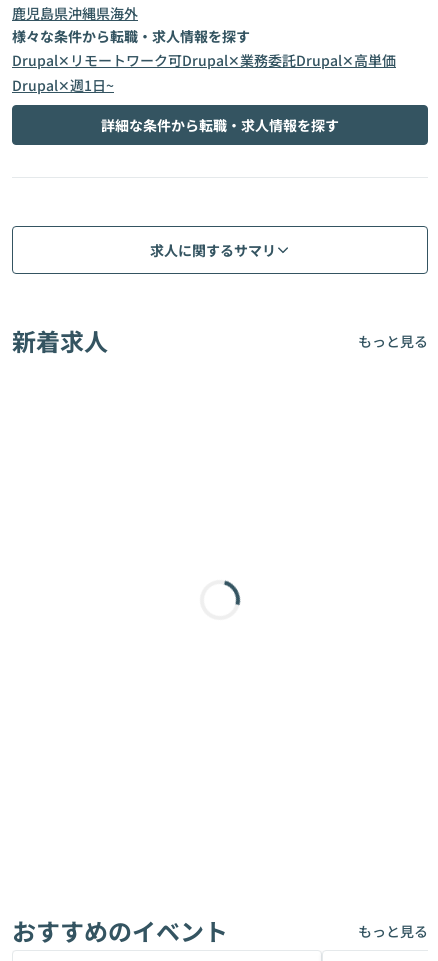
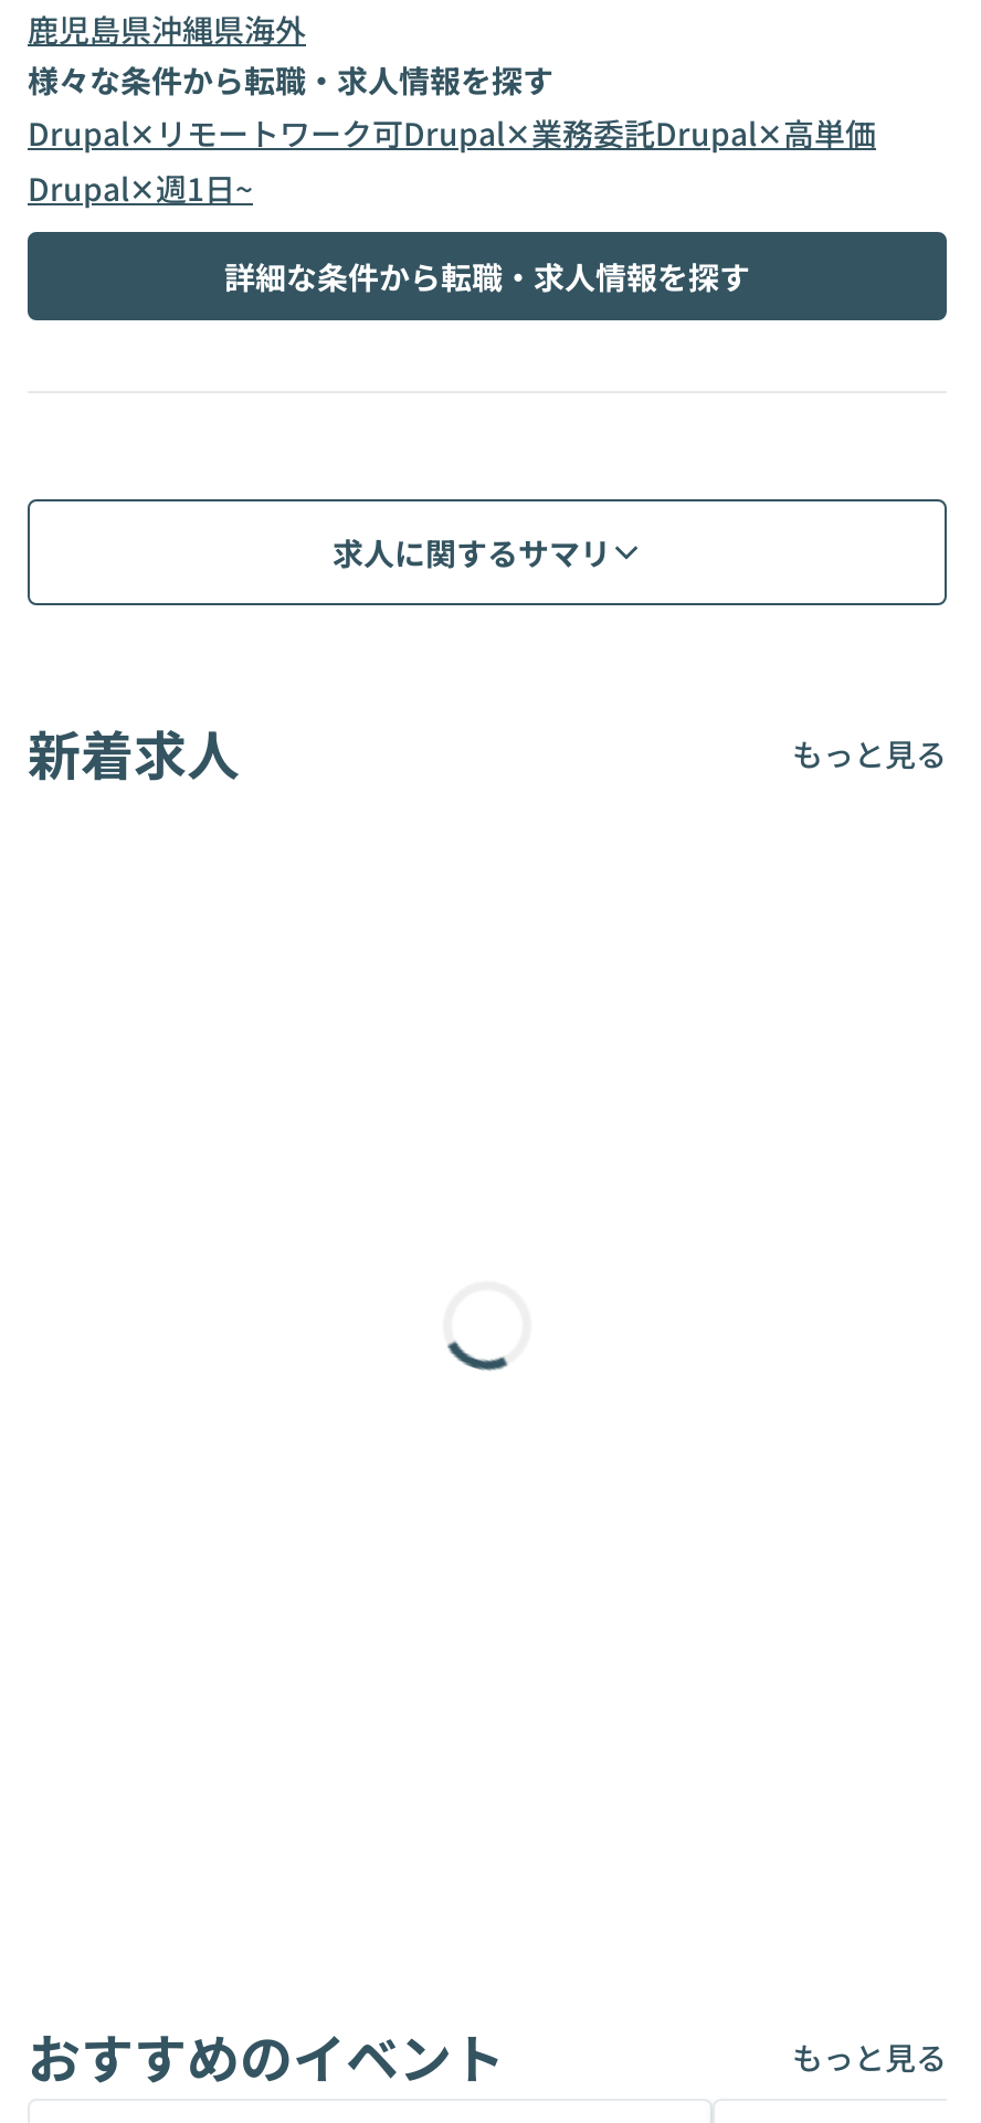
- [image]
+ [image]
